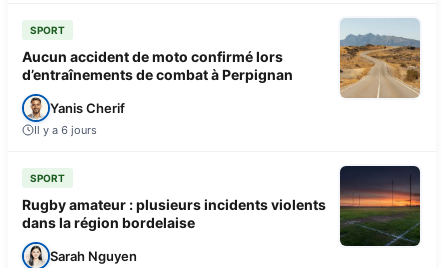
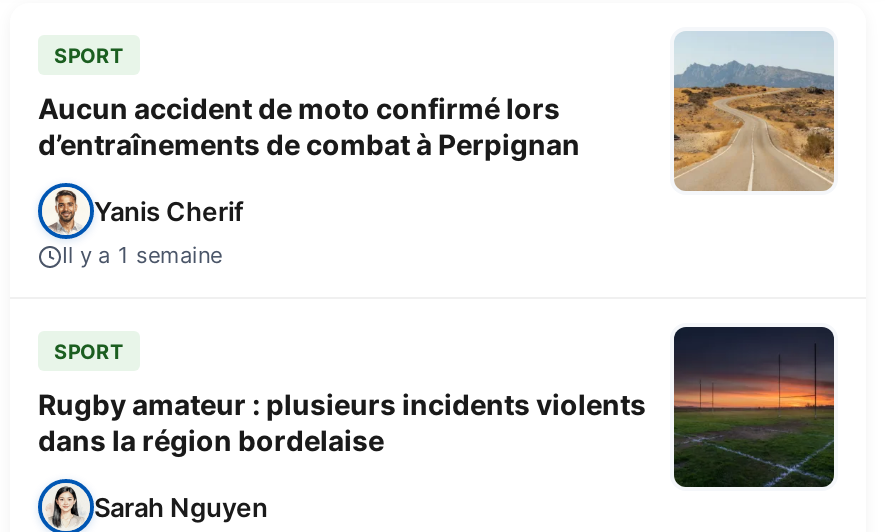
- Il y a 6 jours
+ Il y a 1 semaine
